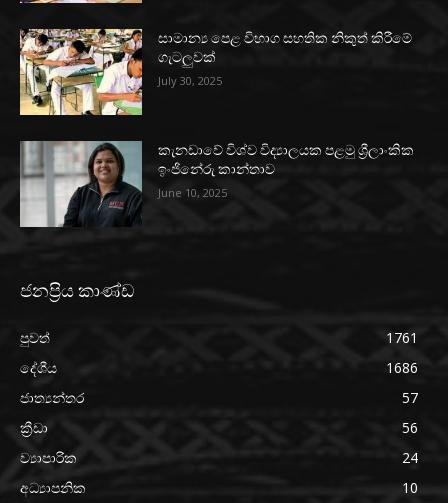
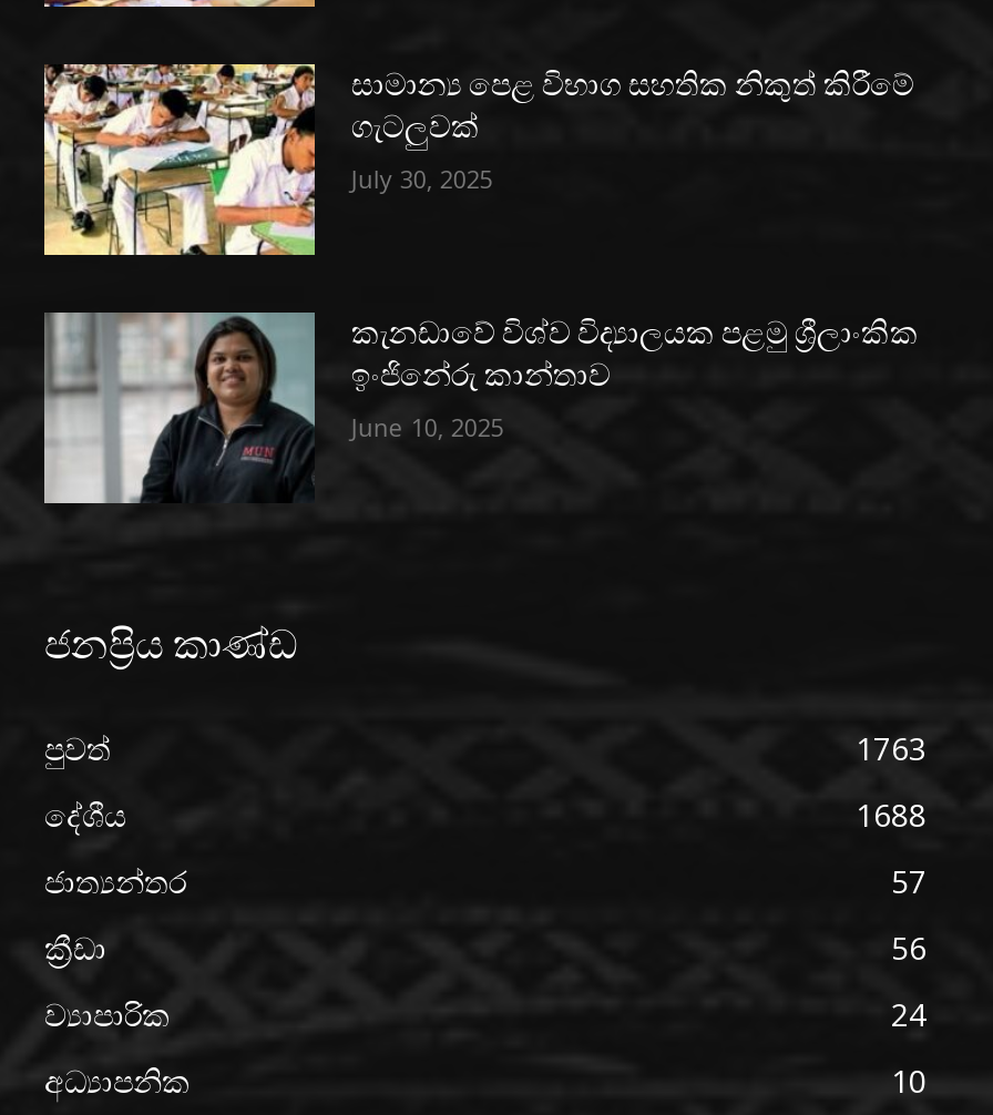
- 1761
+ 1763

- 1686
+ 1688
